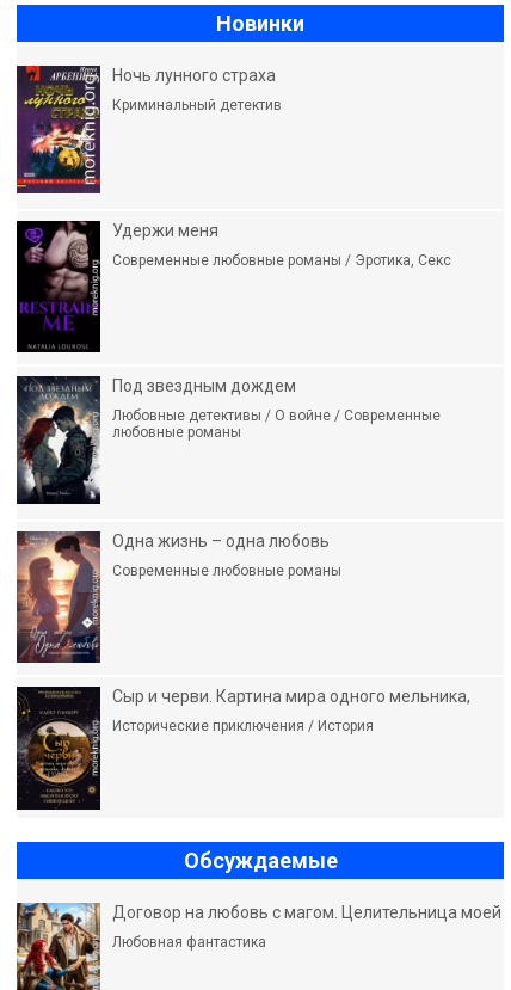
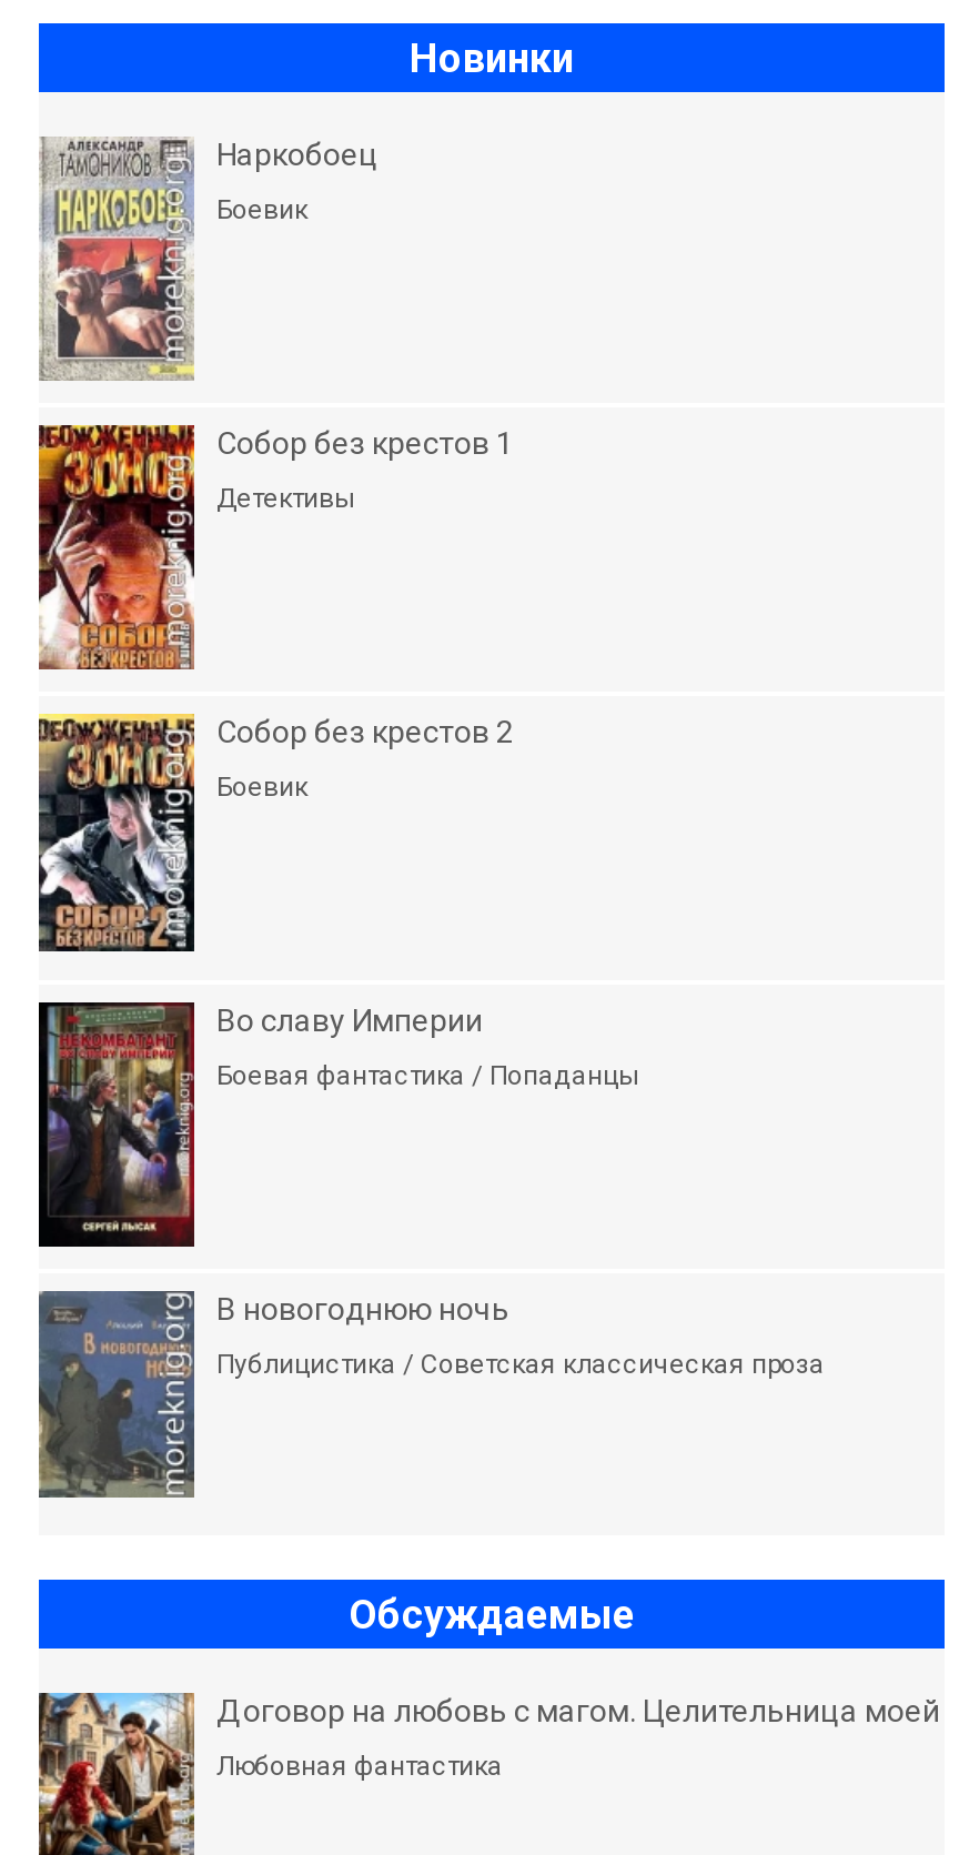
- [image]
- Ночь лунного страха
+ [image]
+ Наркобоец

- Криминальный детектив
+ Боевик

- [image]
- Удержи меня
+ [image]
+ Собор без крестов 1

- Современные любовные романы / Эротика, Секс
+ Детективы

- [image]
- Под звездным дождем
+ [image]
+ Собор без крестов 2

- Любовные детективы / О войне / Современные
- любовные романы
+ Боевик

- [image]
- Одна жизнь – одна любовь
+ [image]
+ Во славу Империи

- Современные любовные романы
+ Боевая фантастика / Попаданцы

- [image]
- Сыр и черви. Картина мира одного мельника,
+ [image]
+ В новогоднюю ночь

- Исторические приключения / История
+ Публицистика / Советская классическая проза
